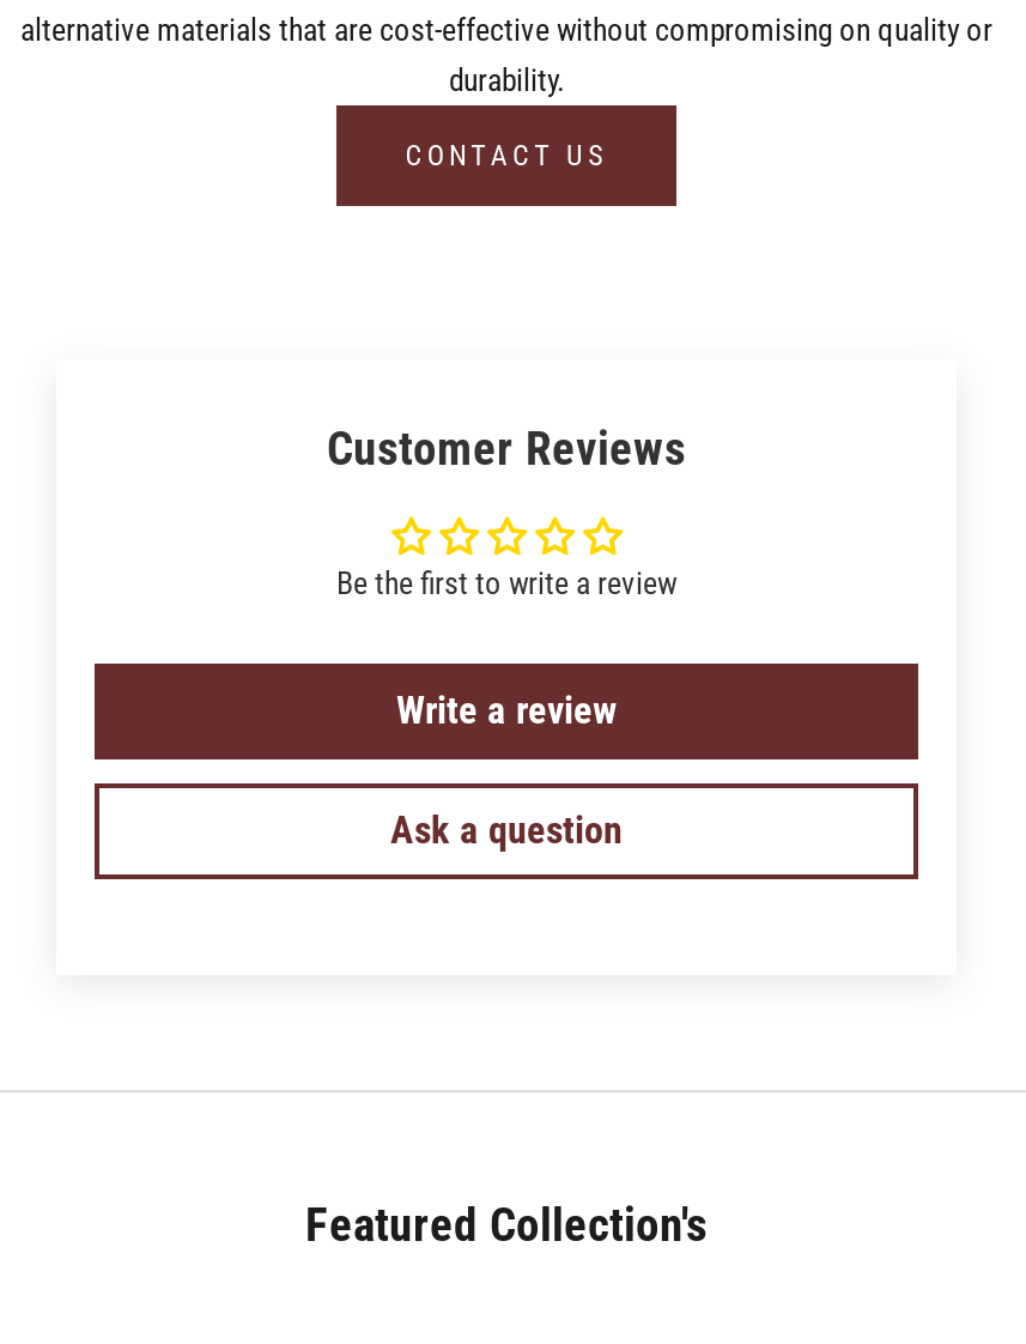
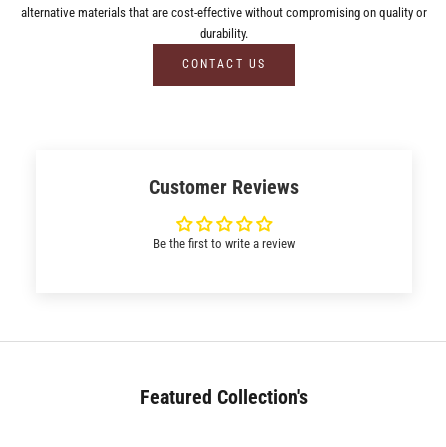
- Write a review
- Ask a question
